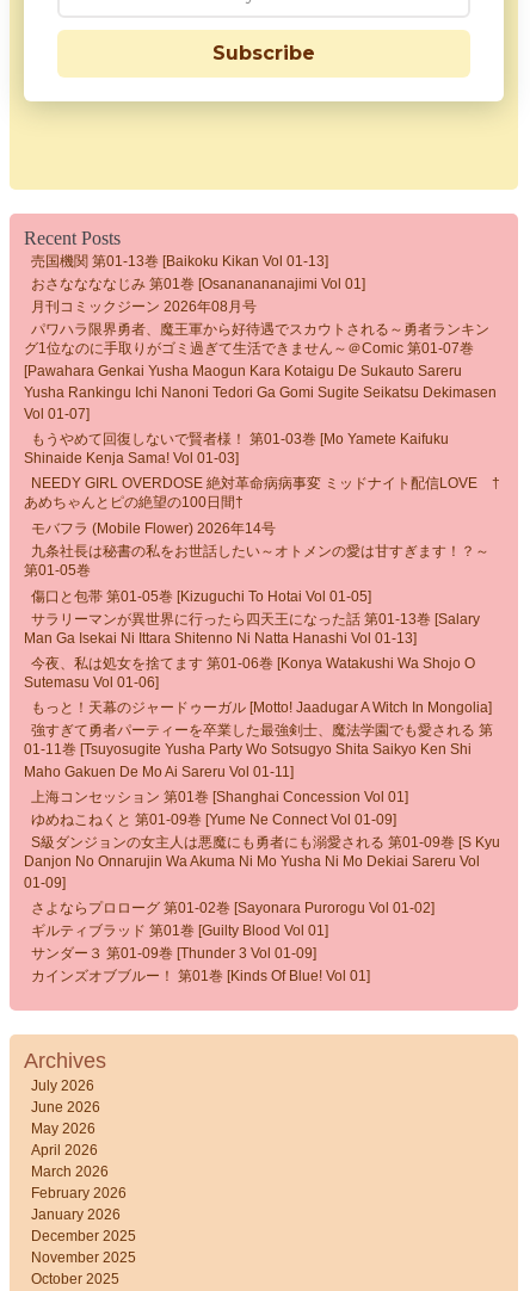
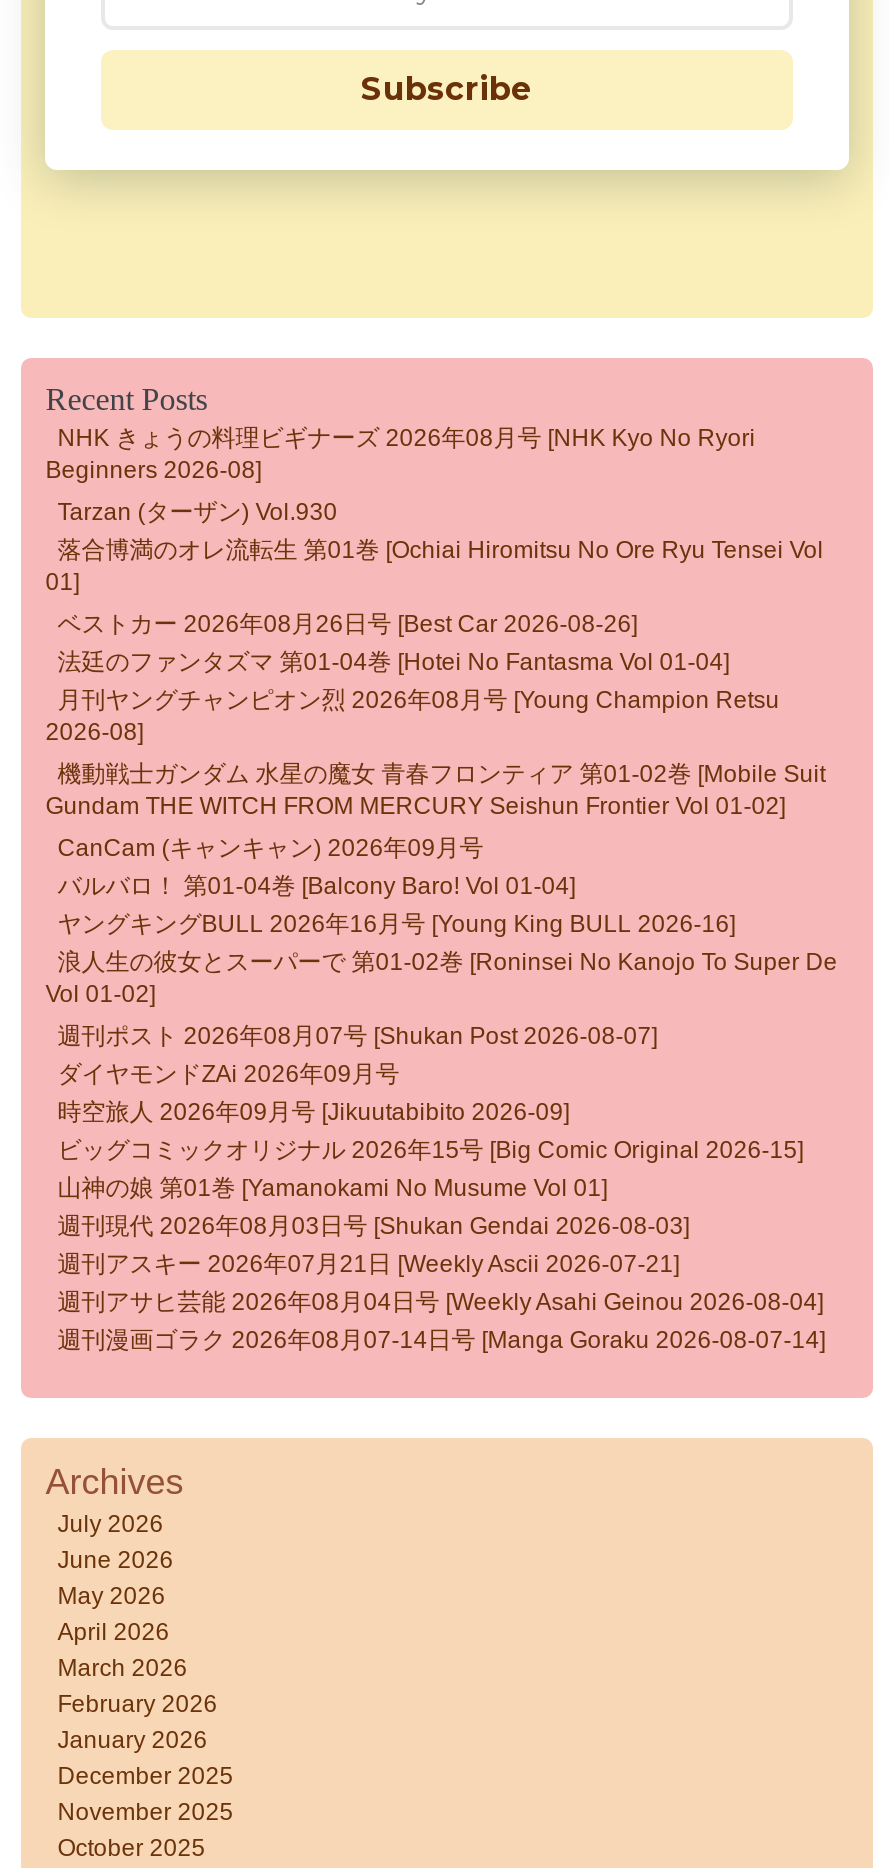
- 売国機関 第01-13巻 [Baikoku Kikan Vol 01-13]
- おさななななじみ 第01巻 [Osananananajimi Vol 01]
- 月刊コミックジーン 2026年08月号
- パワハラ限界勇者、魔王軍から好待遇でスカウトされる～勇者ランキン
- グ1位なのに手取りがゴミ過ぎて生活できません～＠comic 第01-07巻
- [Pawahara Genkai Yusha Maogun Kara Kotaigu De Sukauto Sareru
- Yusha Rankingu Ichi Nanoni Tedori Ga Gomi Sugite Seikatsu Dekimasen
- Vol 01-07]
- もうやめて回復しないで賢者様！ 第01-03巻 [Mo Yamete Kaifuku
- Shinaide Kenja Sama! Vol 01-03]
- NEEDY GIRL OVERDOSE 絶対革命病病事変 ミッドナイト配信LOVE †
- あめちゃんとピの絶望の100日間†
- モバフラ (mobile Flower) 2026年14号
- 九条社長は秘書の私をお世話したい～オトメンの愛は甘すぎます！？～
- 第01-05巻
- 傷口と包帯 第01-05巻 [Kizuguchi To Hotai Vol 01-05]
- サラリーマンが異世界に行ったら四天王になった話 第01-13巻 [Salary
- Man Ga Isekai Ni Ittara Shitenno Ni Natta Hanashi Vol 01-13]
- 今夜、私は処女を捨てます 第01-06巻 [Konya Watakushi Wa Shojo O
- Sutemasu Vol 01-06]
- もっと！天幕のジャードゥーガル [Motto! Jaadugar A Witch In Mongolia]
- 強すぎて勇者パーティーを卒業した最強剣士、魔法学園でも愛される 第
- 01-11巻 [Tsuyosugite Yusha Party Wo Sotsugyo Shita Saikyo Ken Shi
- Maho Gakuen De Mo Ai Sareru Vol 01-11]
- 上海コンセッション 第01巻 [Shanghai Concession Vol 01]
- ゆめねこねくと 第01-09巻 [Yume Ne Connect Vol 01-09]
- S級ダンジョンの女主人は悪魔にも勇者にも溺愛される 第01-09巻 [S Kyu
- Danjon No Onnarujin Wa Akuma Ni Mo Yusha Ni Mo Dekiai Sareru Vol
- 01-09]
- さよならプロローグ 第01-02巻 [Sayonara Purorogu Vol 01-02]
- ギルティブラッド 第01巻 [Guilty Blood Vol 01]
- サンダー３ 第01-09巻 [Thunder 3 Vol 01-09]
- カインズオブブルー！ 第01巻 [Kinds Of Blue! Vol 01]
+ NHK きょうの料理ビギナーズ 2026年08月号 [NHK Kyo No Ryori
+ Beginners 2026-08]
+ Tarzan (ターザン) Vol.930
+ 落合博満のオレ流転生 第01巻 [Ochiai Hiromitsu No Ore Ryu Tensei Vol
+ 01]
+ ベストカー 2026年08月26日号 [Best Car 2026-08-26]
+ 法廷のファンタズマ 第01-04巻 [Hotei No Fantasma Vol 01-04]
+ 月刊ヤングチャンピオン烈 2026年08月号 [Young Champion Retsu
+ 2026-08]
+ 機動戦士ガンダム 水星の魔女 青春フロンティア 第01-02巻 [Mobile Suit
+ Gundam THE WITCH FROM MERCURY Seishun Frontier Vol 01-02]
+ CanCam (キャンキャン) 2026年09月号
+ バルバロ！ 第01-04巻 [Balcony Baro! Vol 01-04]
+ ヤングキングBULL 2026年16月号 [Young King BULL 2026-16]
+ 浪人生の彼女とスーパーで 第01-02巻 [Roninsei No Kanojo To Super De
+ Vol 01-02]
+ 週刊ポスト 2026年08月07号 [Shukan Post 2026-08-07]
+ ダイヤモンドZAi 2026年09月号
+ 時空旅人 2026年09月号 [Jikuutabibito 2026-09]
+ ビッグコミックオリジナル 2026年15号 [Big Comic Original 2026-15]
+ 山神の娘 第01巻 [Yamanokami No Musume Vol 01]
+ 週刊現代 2026年08月03日号 [Shukan Gendai 2026-08-03]
+ 週刊アスキー 2026年07月21日 [Weekly Ascii 2026-07-21]
+ 週刊アサヒ芸能 2026年08月04日号 [Weekly Asahi Geinou 2026-08-04]
+ 週刊漫画ゴラク 2026年08月07-14日号 [Manga Goraku 2026-08-07-14]
